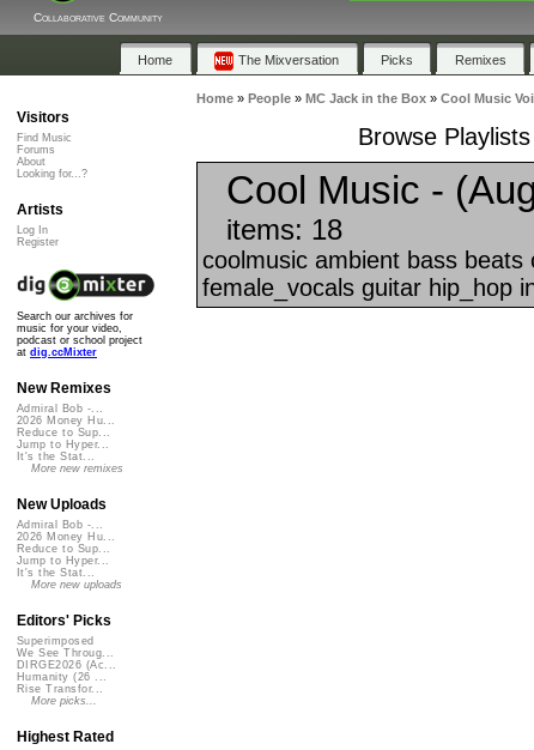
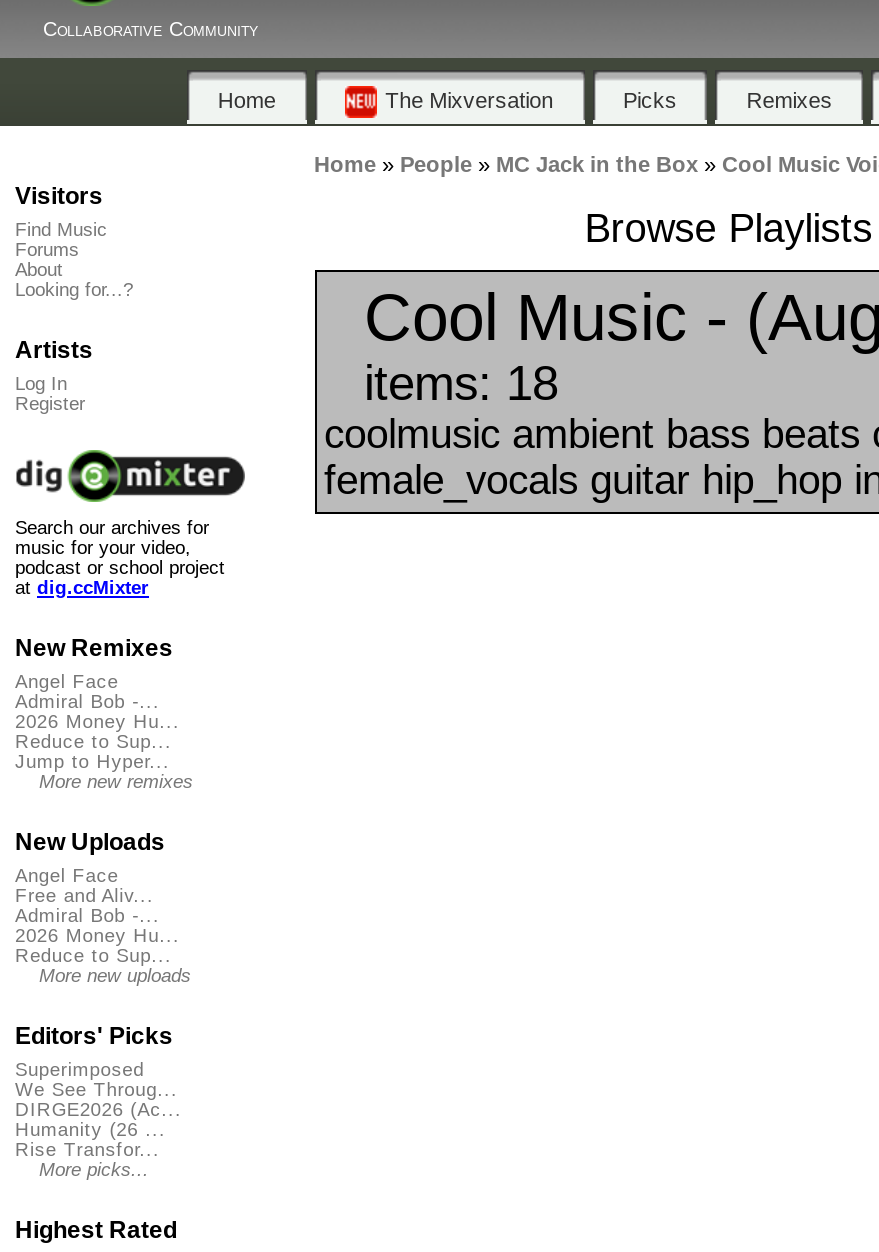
+ Angel Face

- It's the Stat...

+ Angel Face
+ Free and Aliv...

moved down: Admiral Bob -... | 2026 Money Hu... | Reduce to Sup...

- Jump to Hyper...
- It's the Stat...
